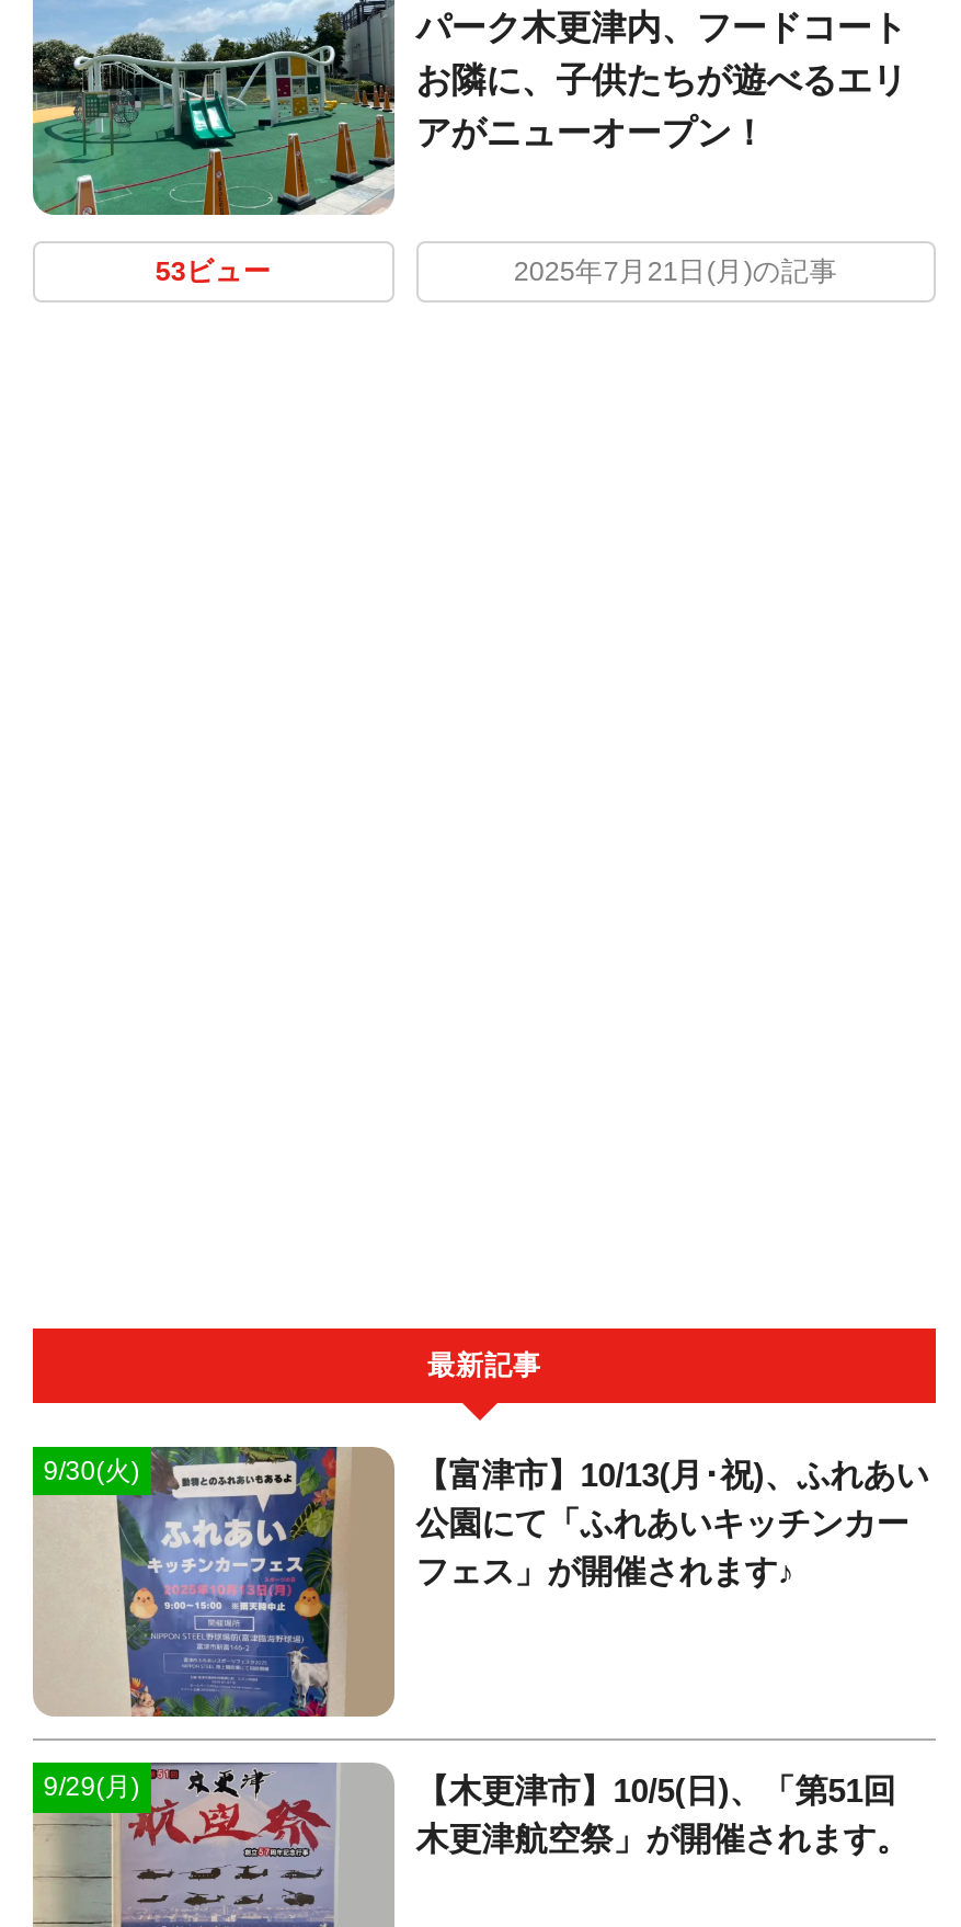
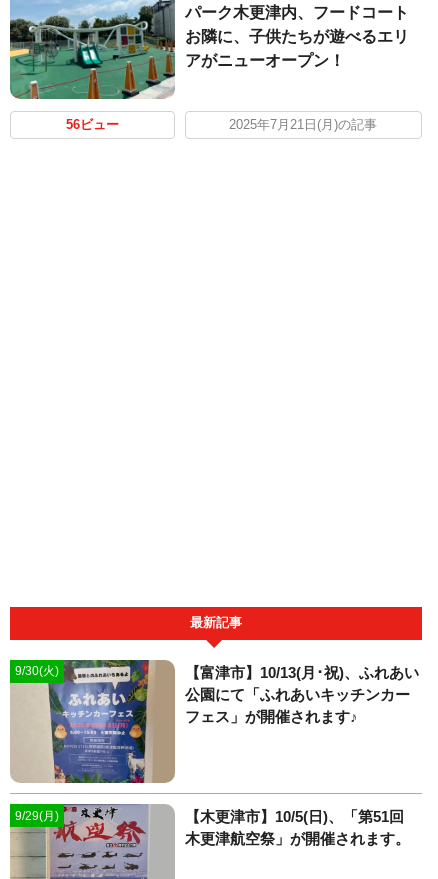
- 53ビュー
+ 56ビュー
